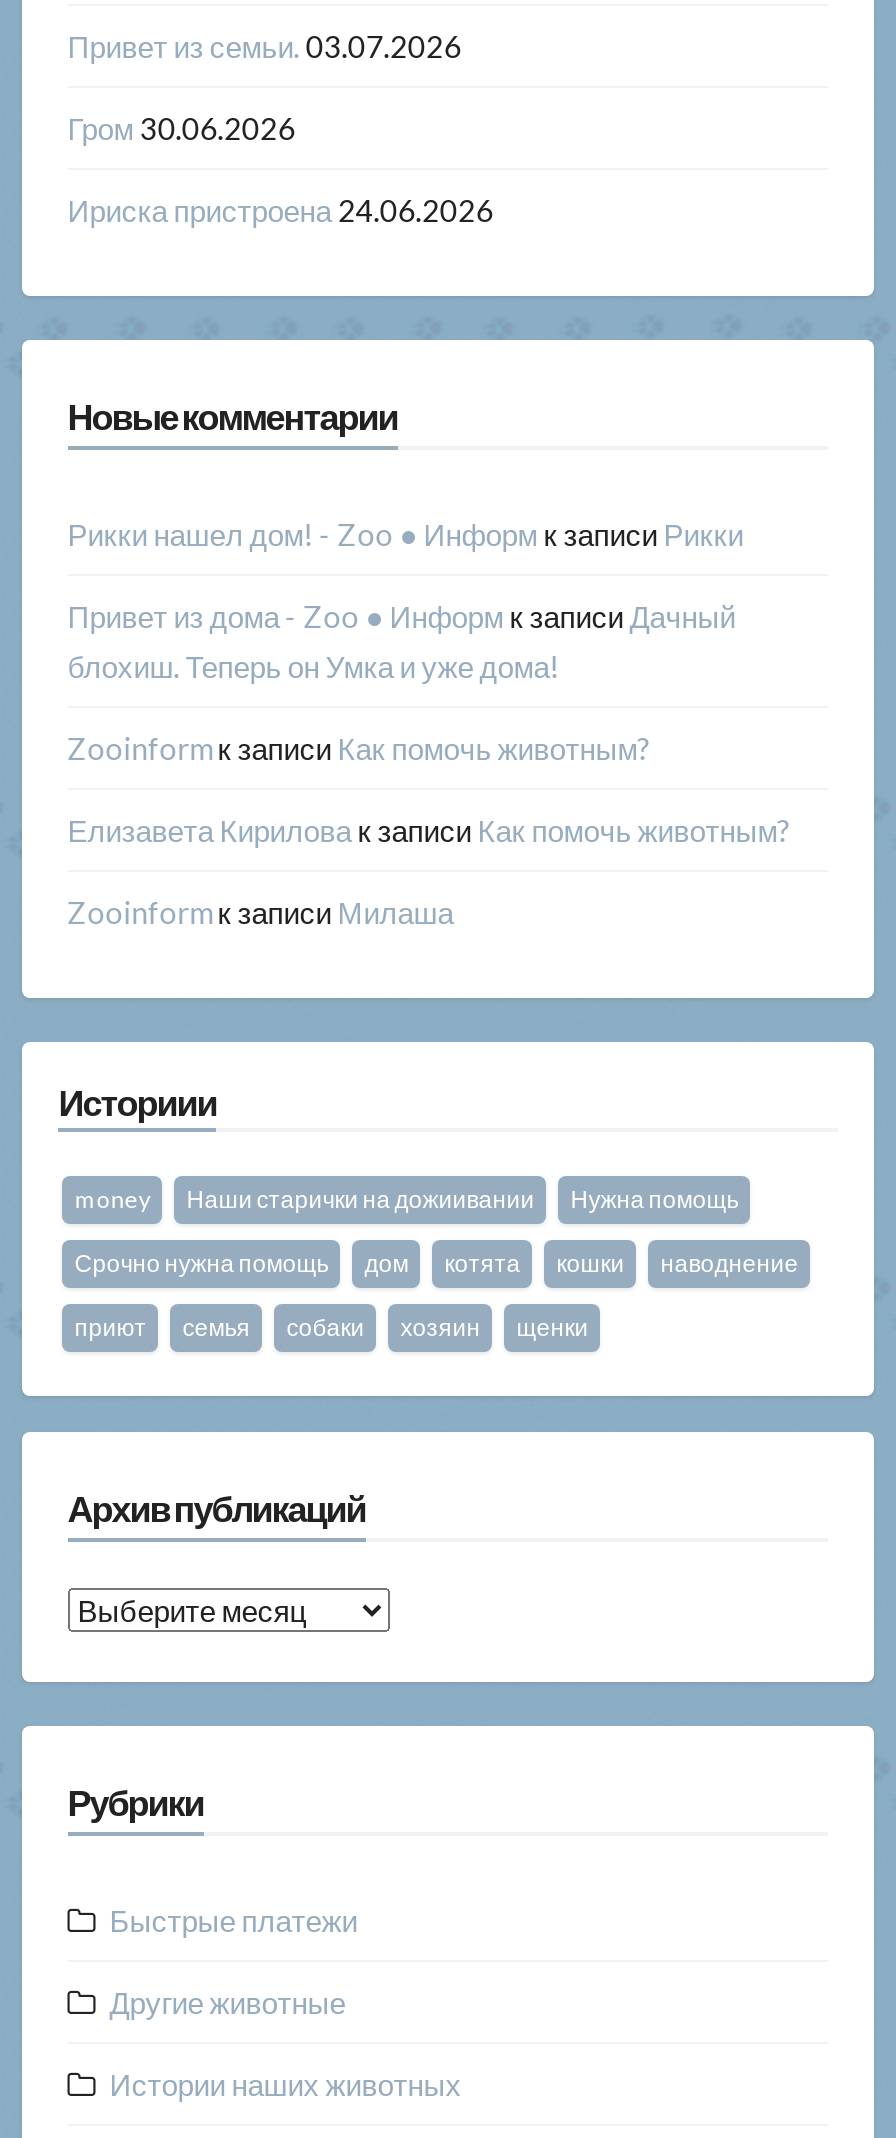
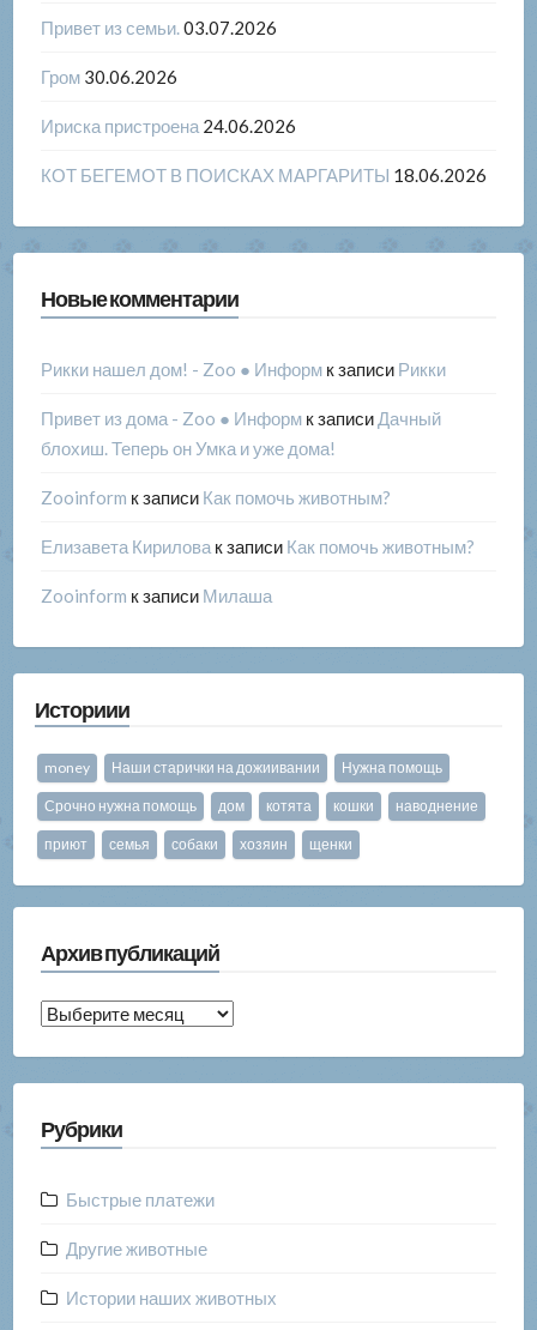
+ КОТ БЕГЕМОТ В ПОИСКАХ МАРГАРИТЫ 18.06.2026
